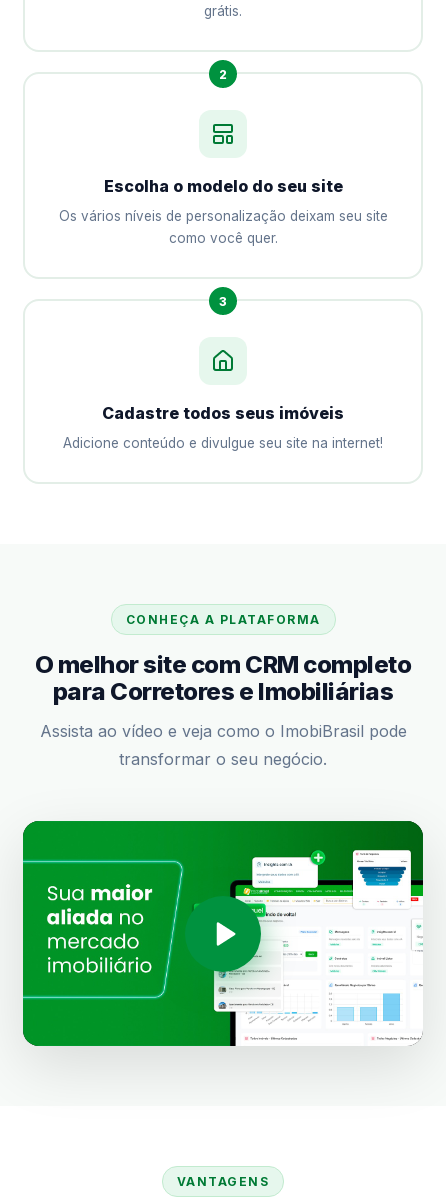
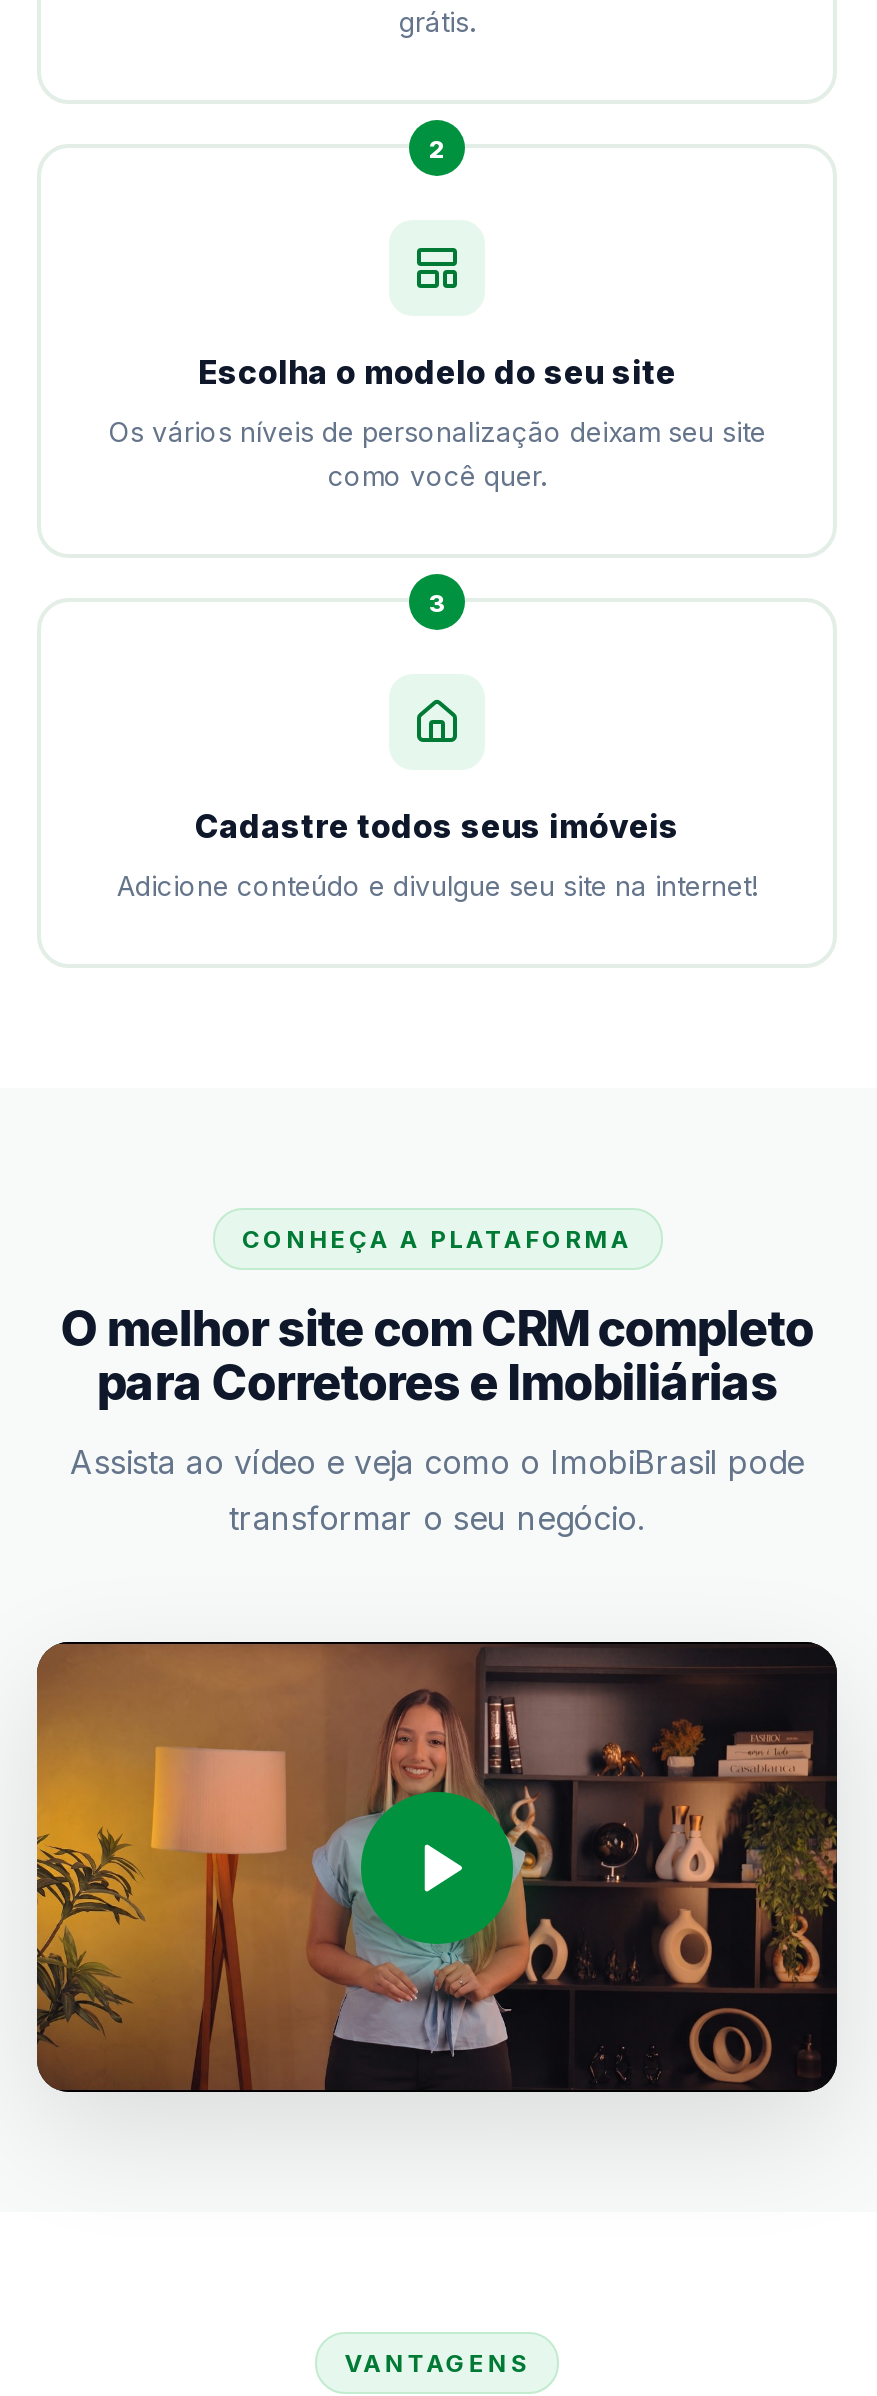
- [image]
+ [image]
